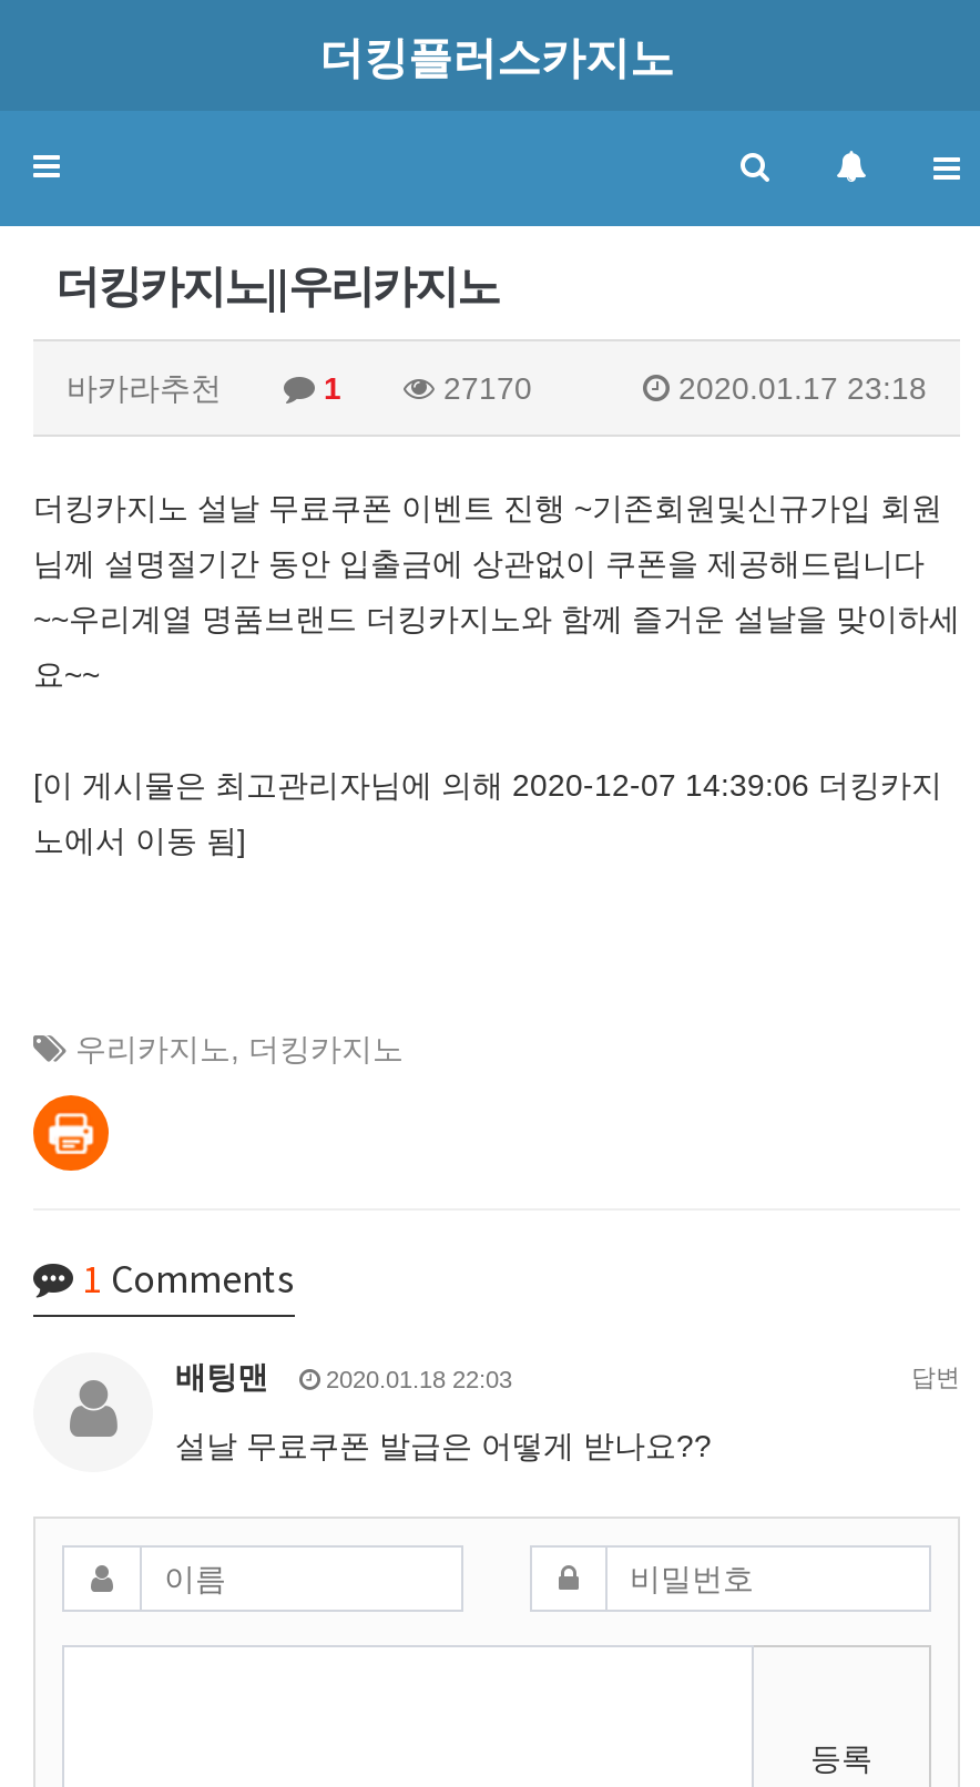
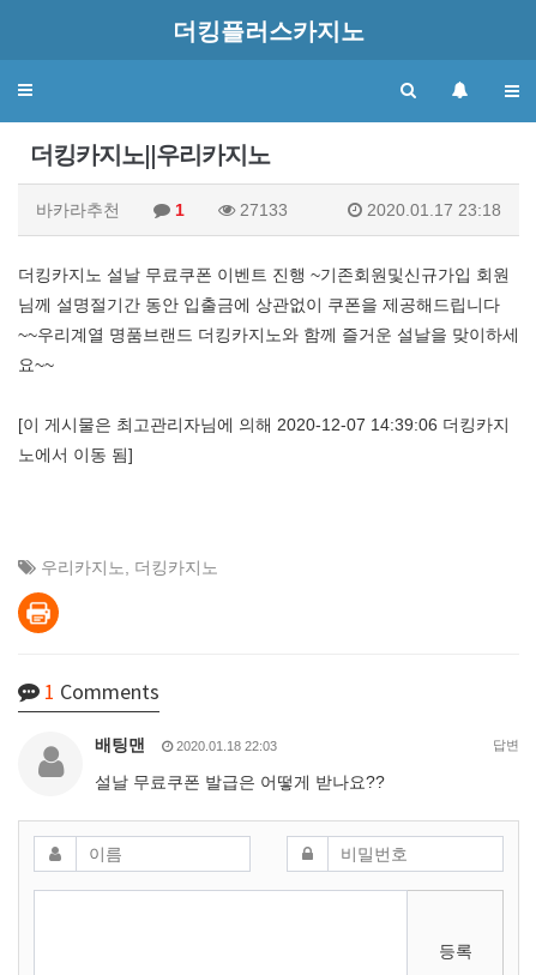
- 27170
+ 27133
